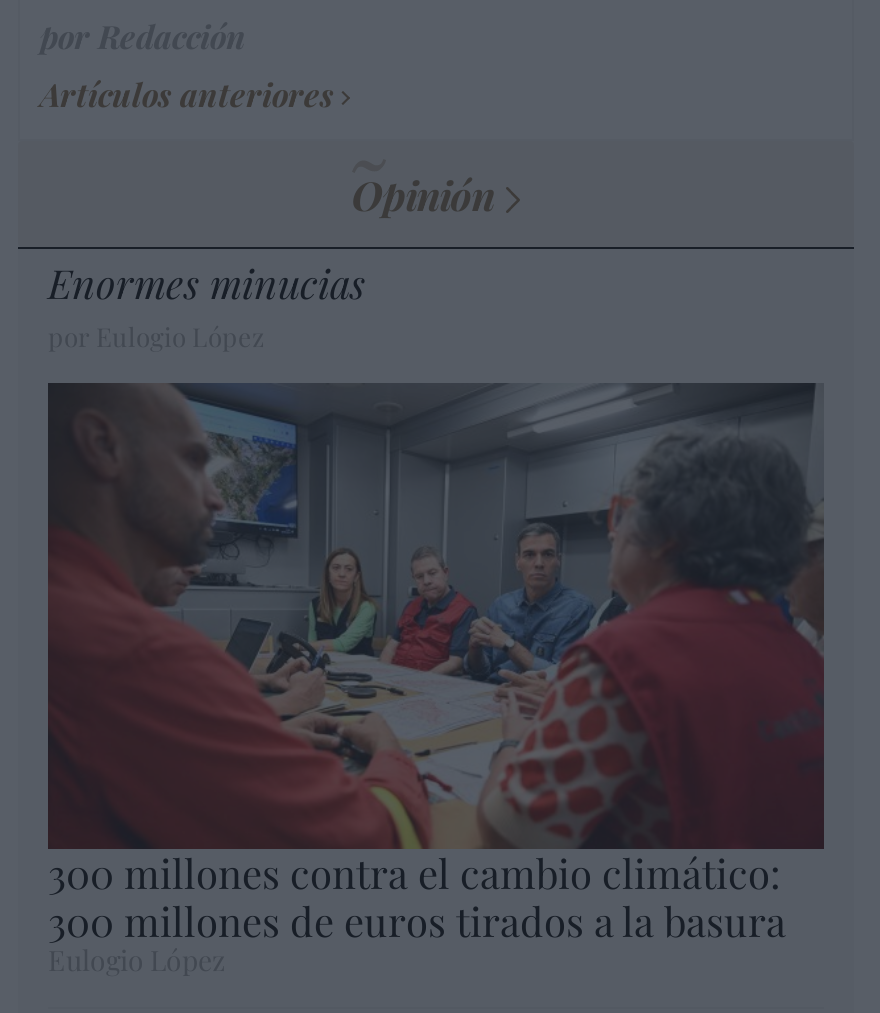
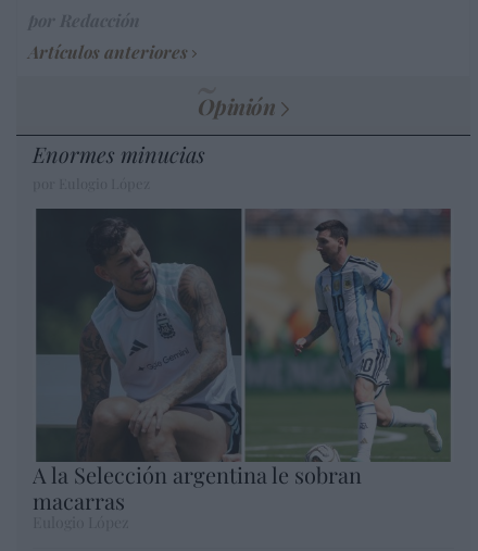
- [image]
- 300 millones contra el cambio climático:
- 300 millones de euros tirados a la basura
+ [image]
+ A la Selección argentina le sobran
+ macarras
